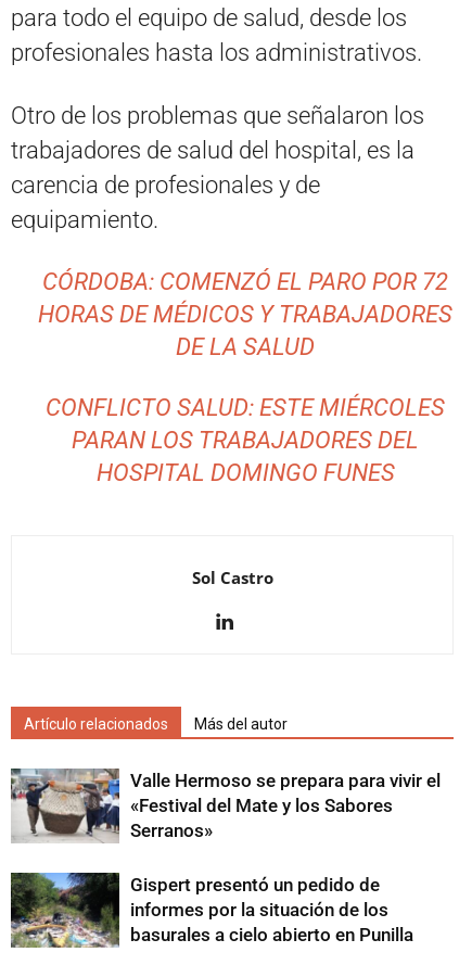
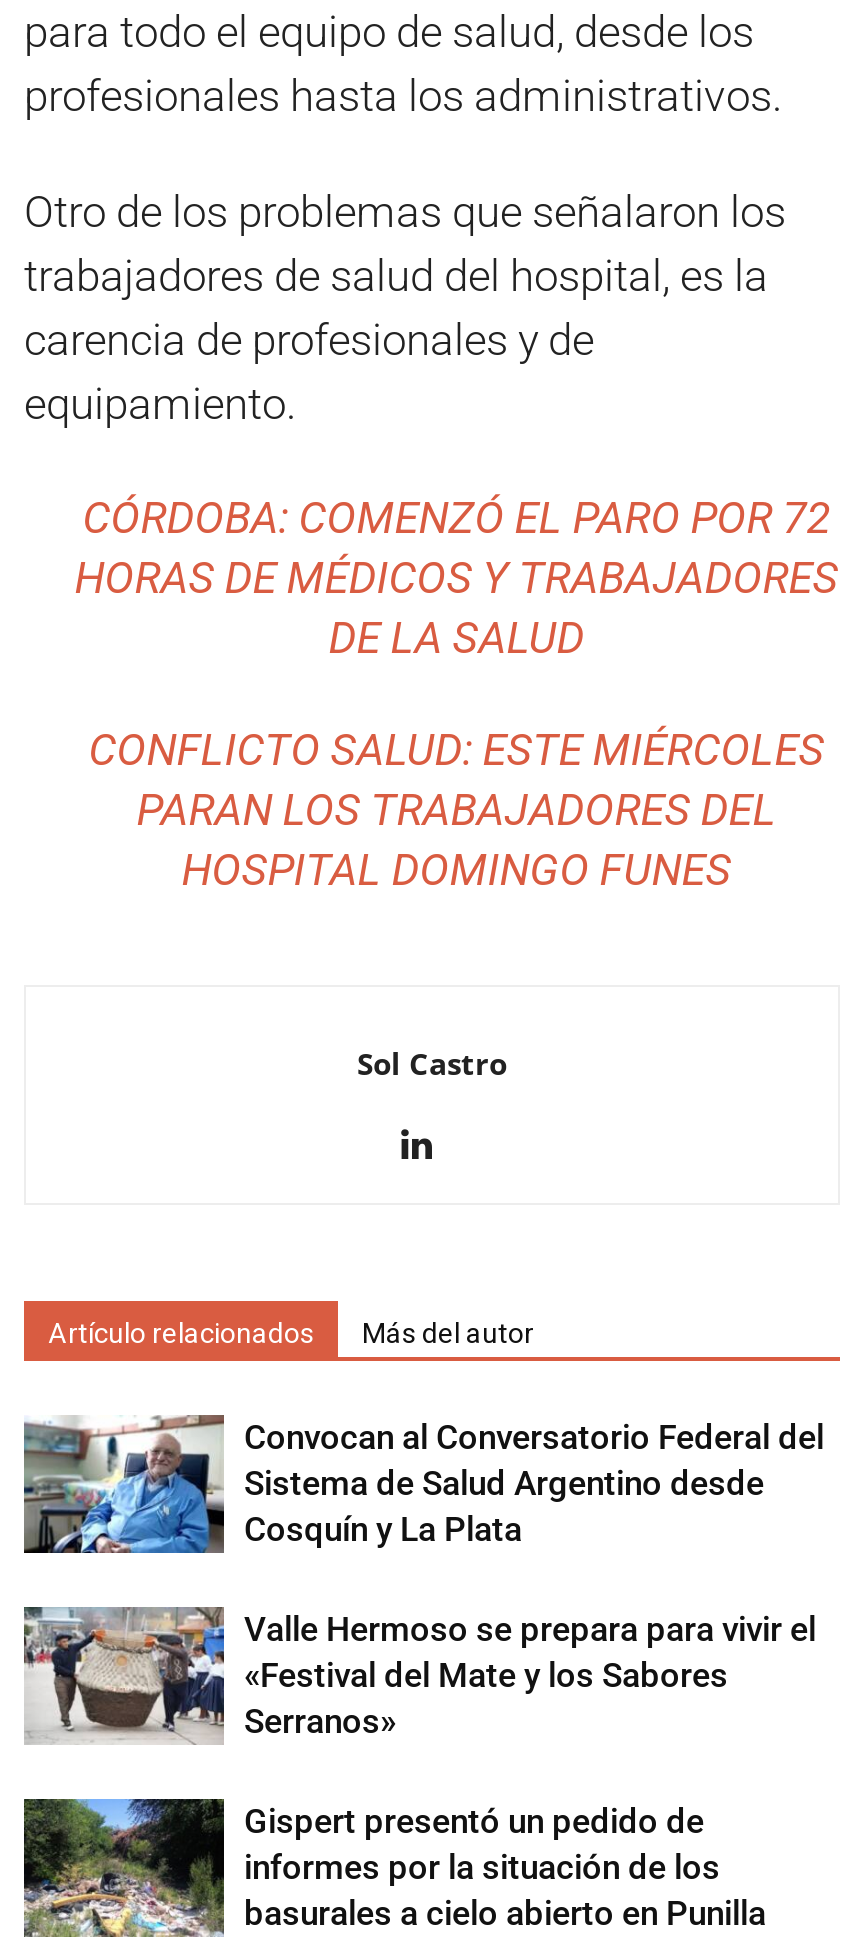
+ [image]
+ Convocan al Conversatorio Federal del
+ Sistema de Salud Argentino desde
+ Cosquín y La Plata
